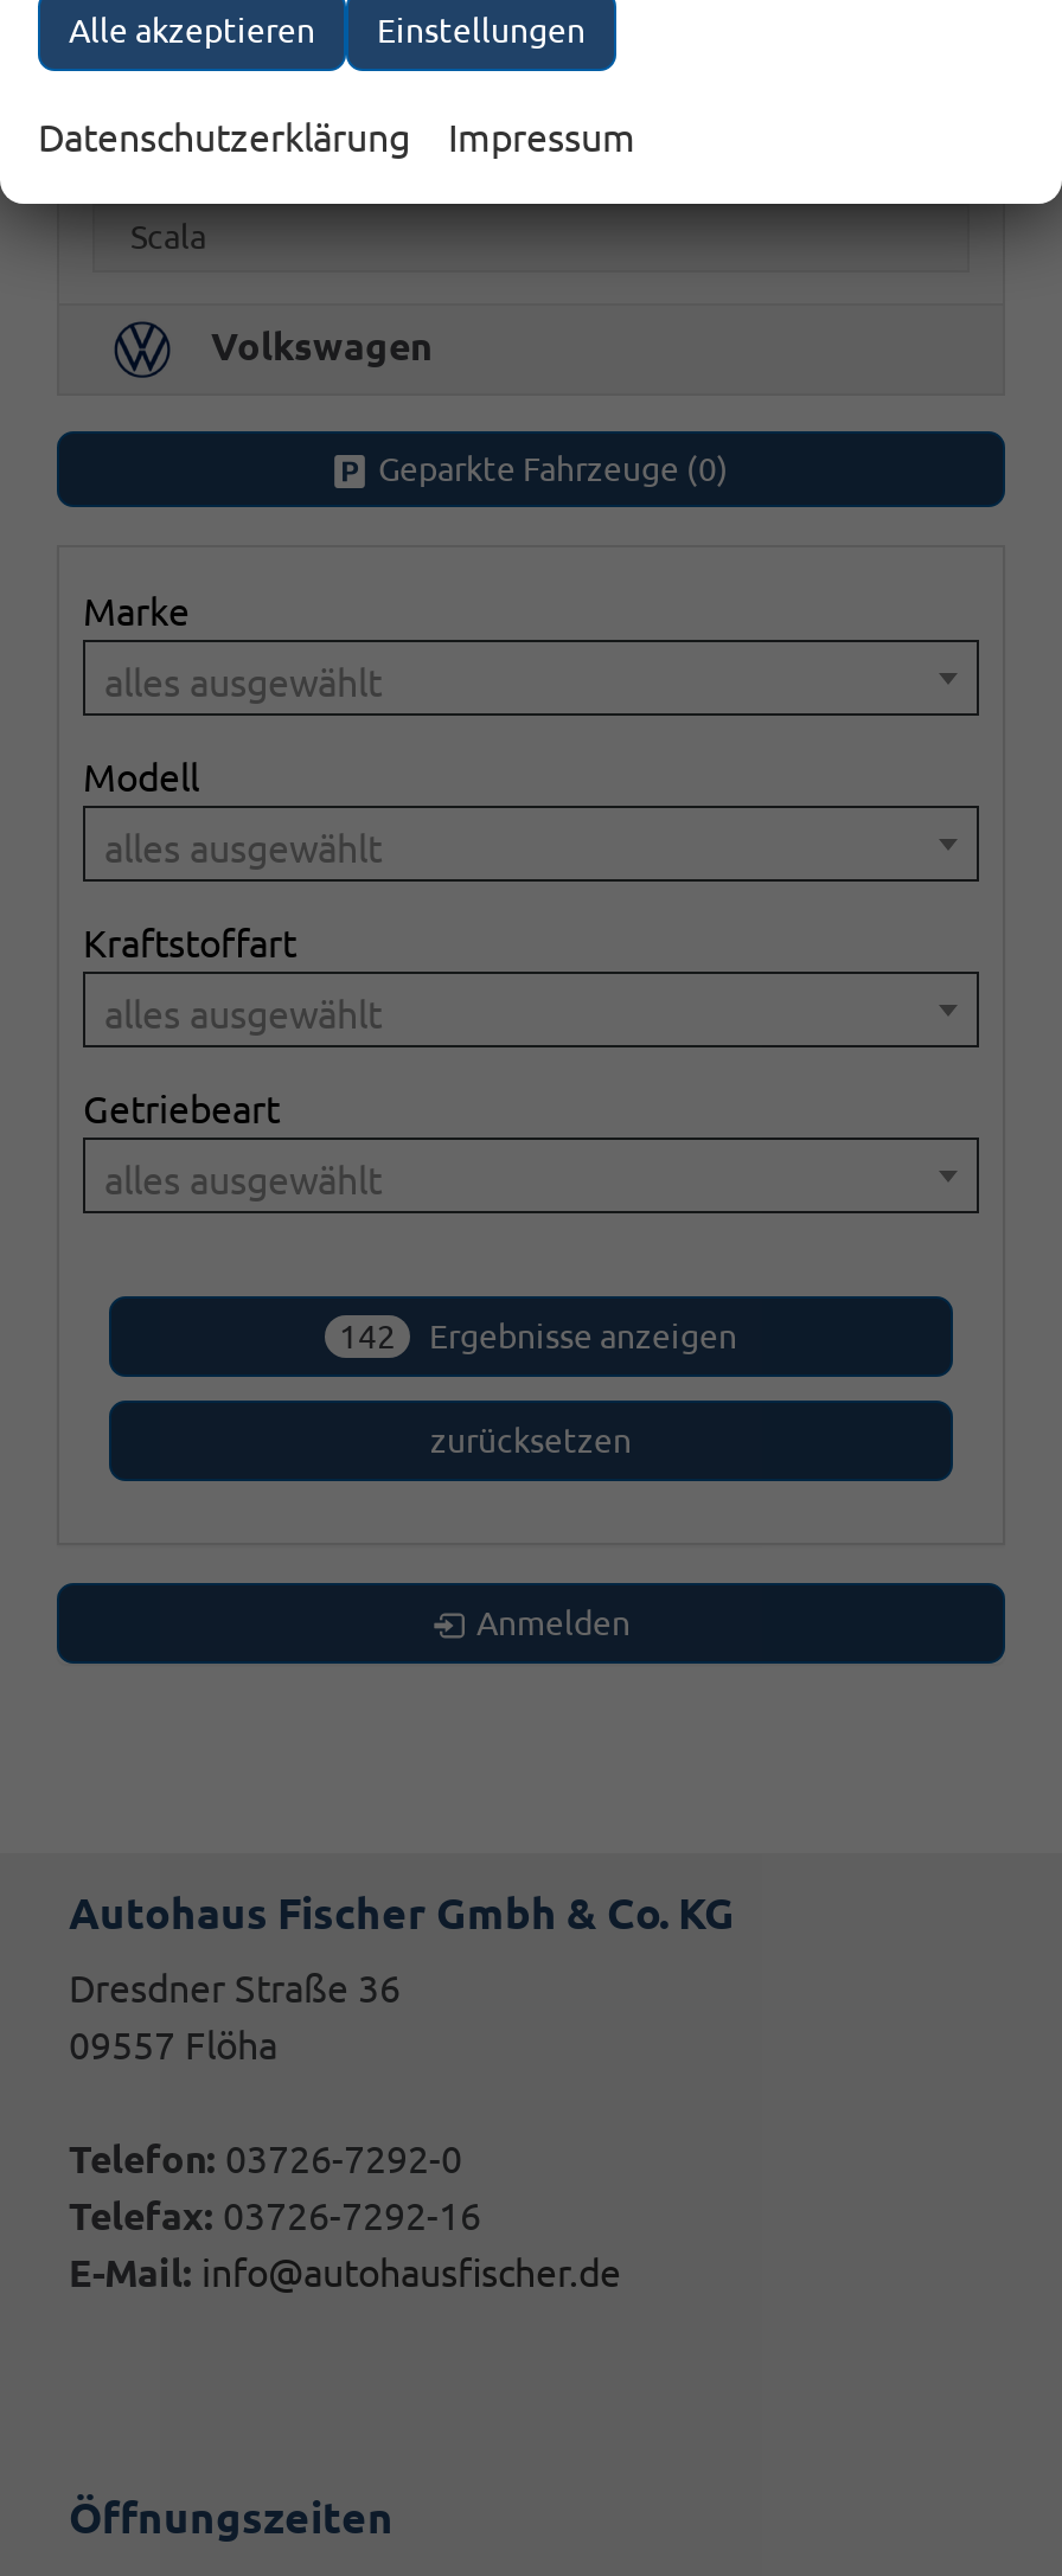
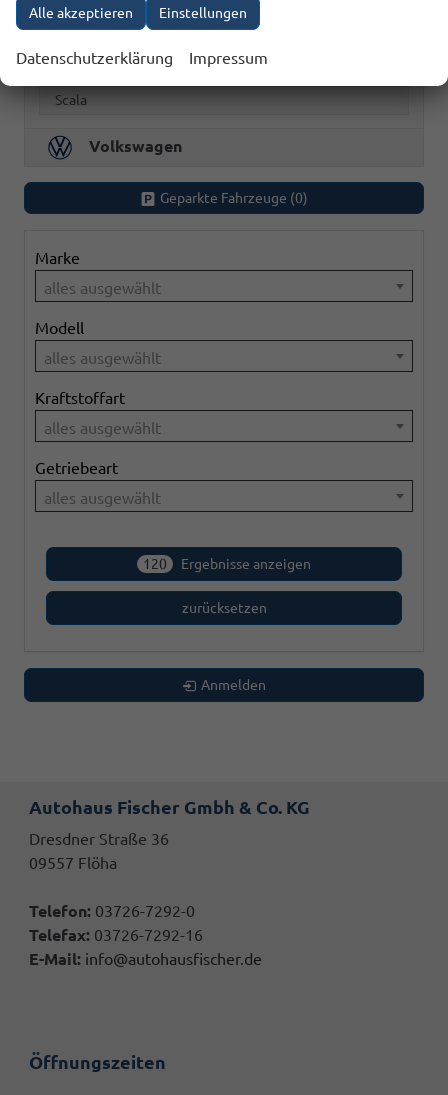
- 142 Ergebnisse anzeigen
+ 120 Ergebnisse anzeigen
